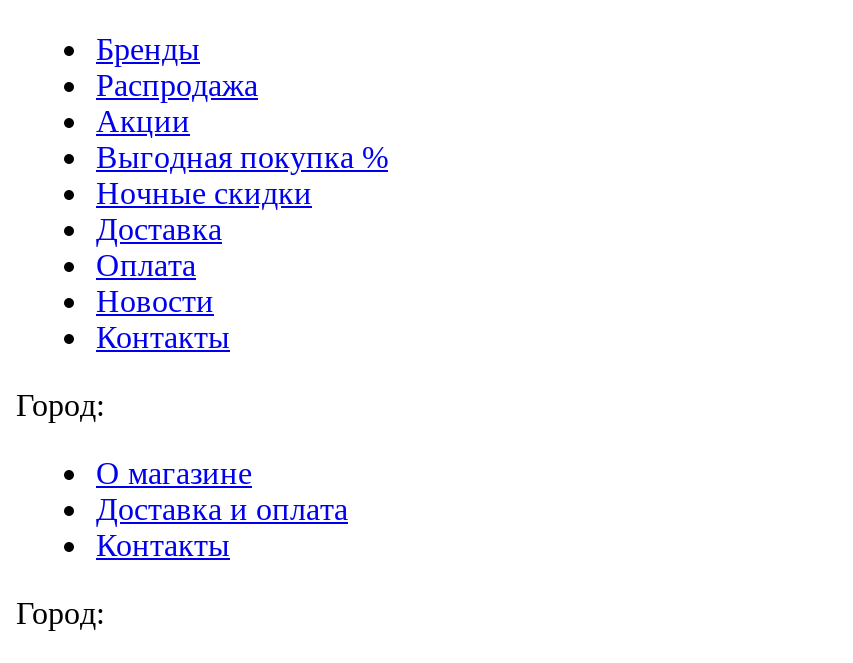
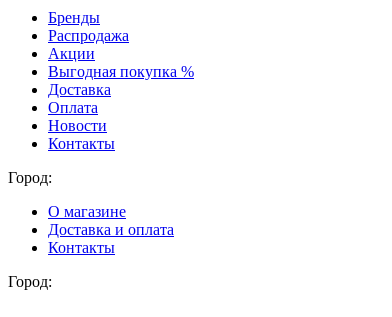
- Ночные скидки
